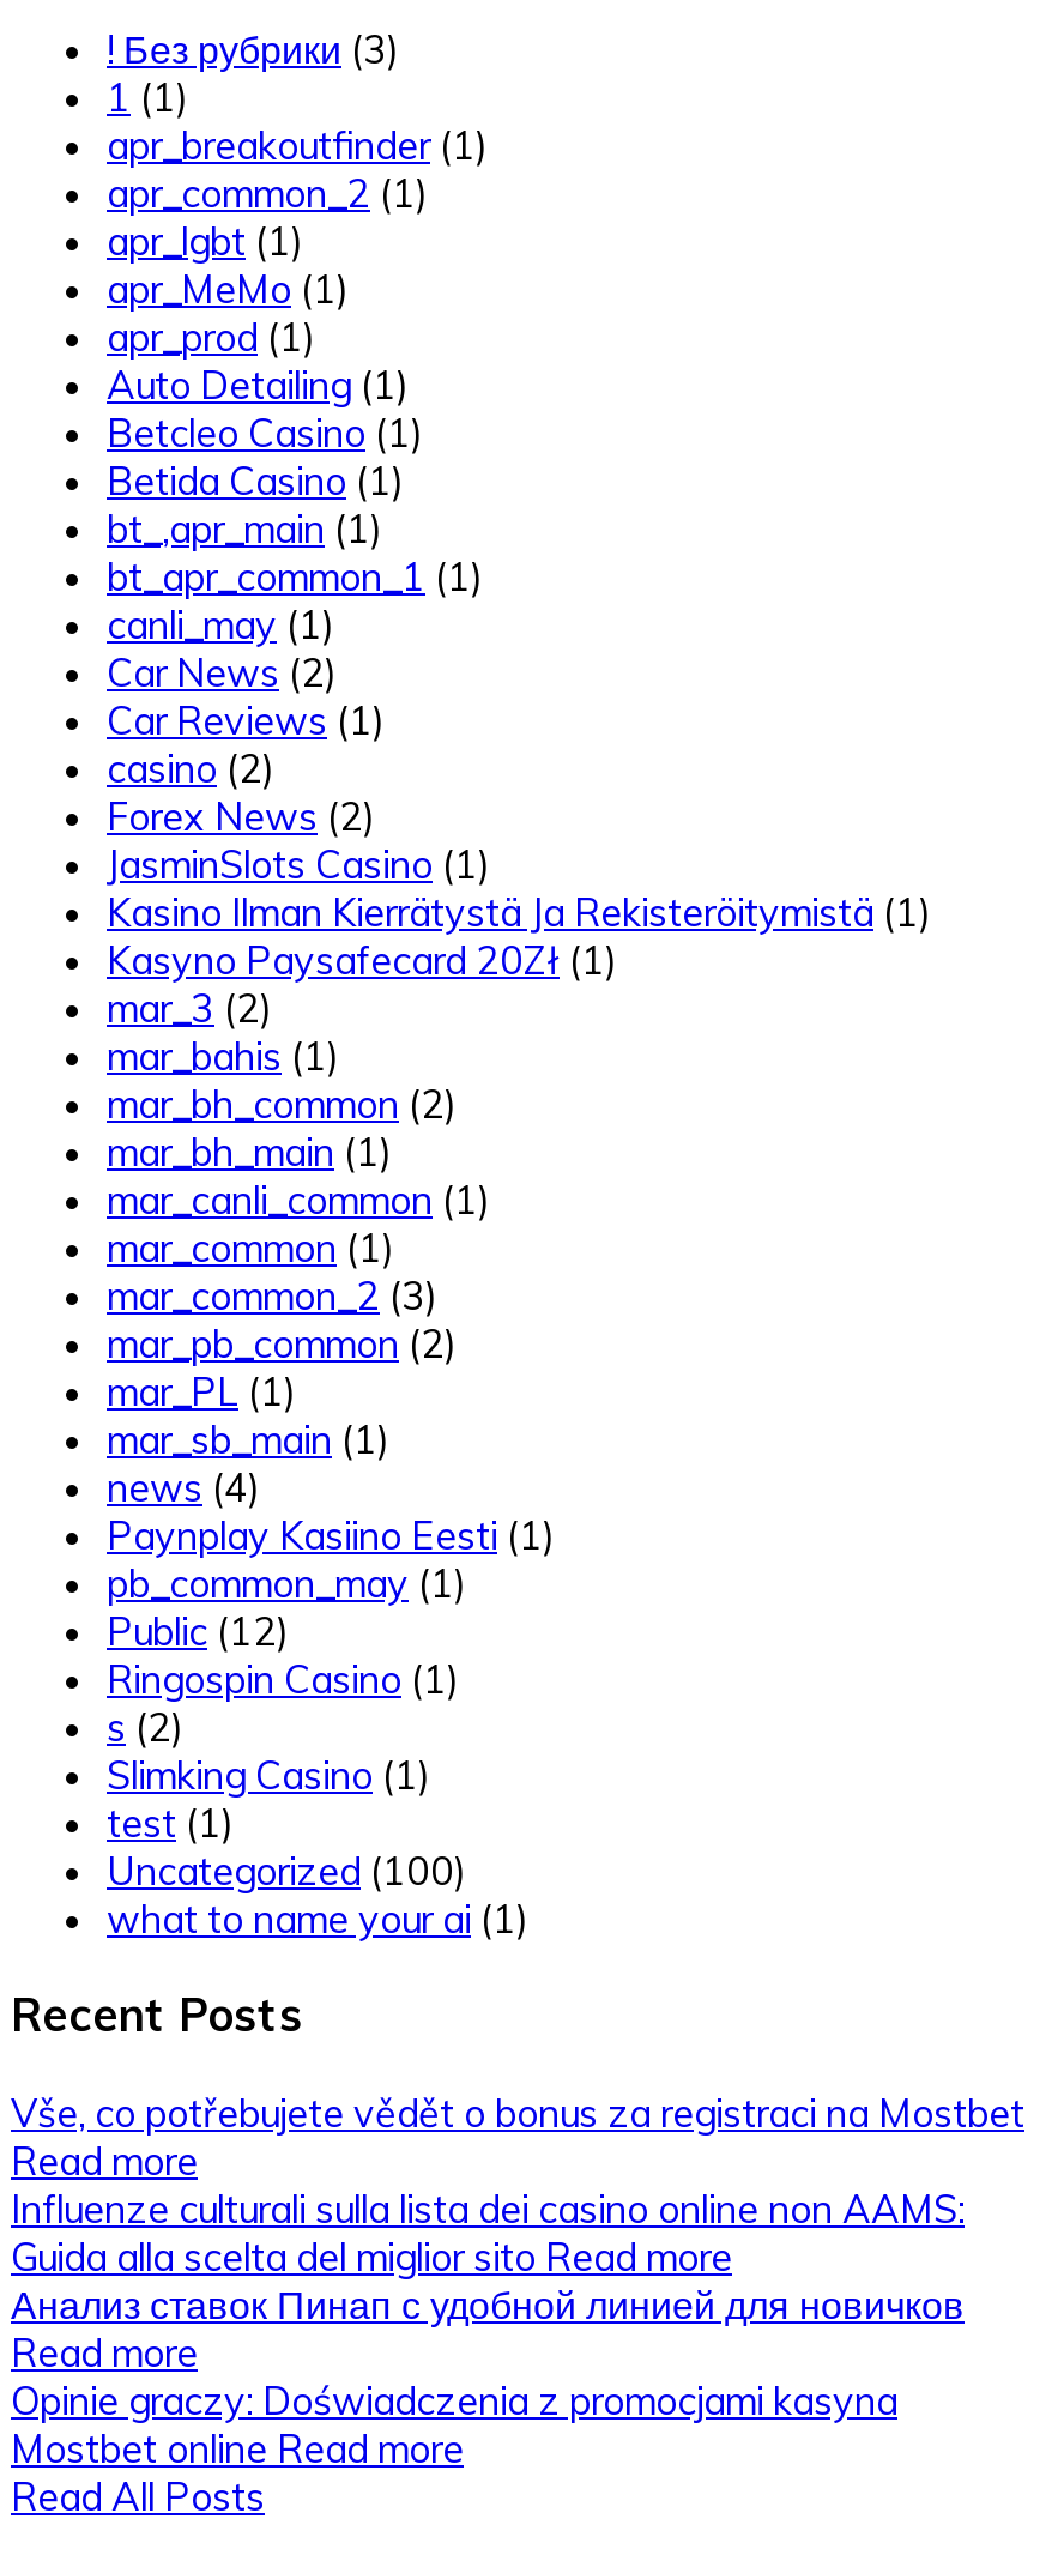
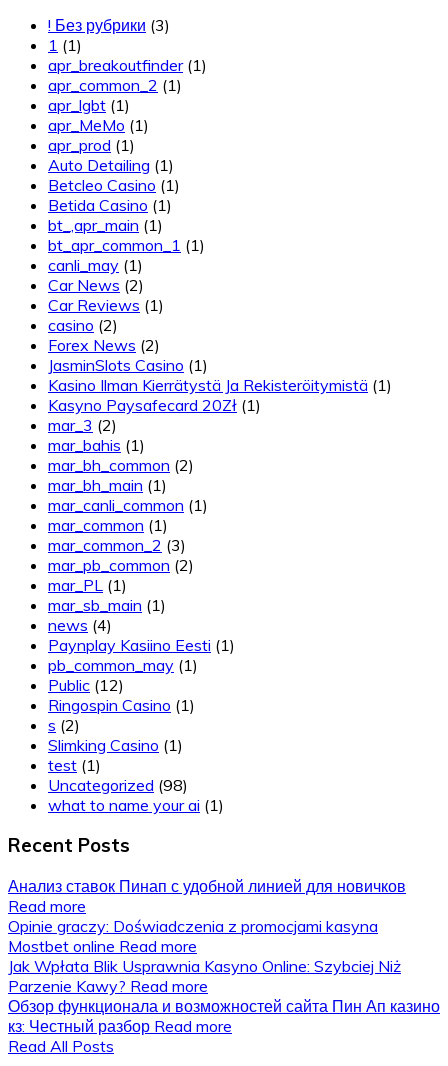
- Uncategorized (100)
+ Uncategorized (98)

- Vše, co potřebujete vědět o bonus za registraci na Mostbet
- Read more
- Influenze culturali sulla lista dei casino online non AAMS:
- Guida alla scelta del miglior sito Read more

moved up: Анализ ставок Пинап с удобной линией для новичков | Read more | Opinie graczy: Doświadczenia z promocjami kasyna | Mostbet online Read more

+ Jak Wpłata Blik Usprawnia Kasyno Online: Szybciej Niż
+ Parzenie Kawy? Read more
+ Обзор функционала и возможностей сайта Пин Ап казино
+ кз: Честный разбор Read more
